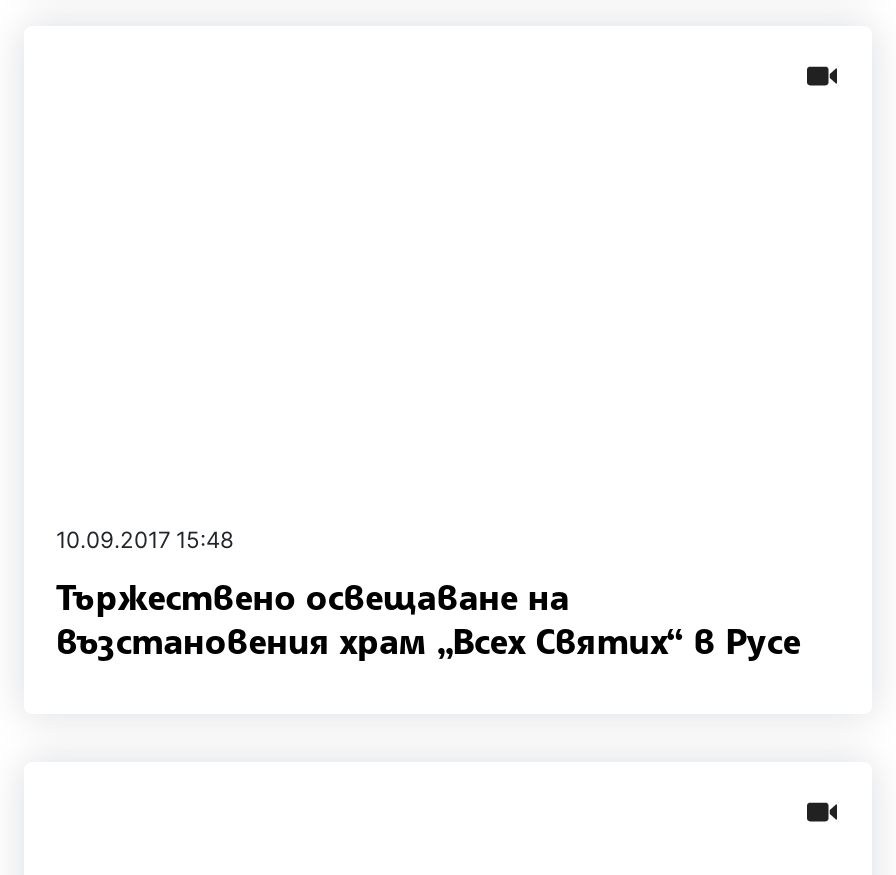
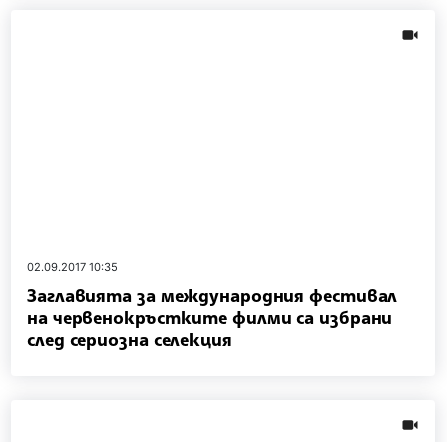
- 10.09.2017 15:48
- Тържествено освещаване на
- възстановения храм „Всех Святих“ в Русе
+ 02.09.2017 10:35
+ Заглавията за международния фестивал
+ на червенокръстките филми са избрани
+ след сериозна селекция
